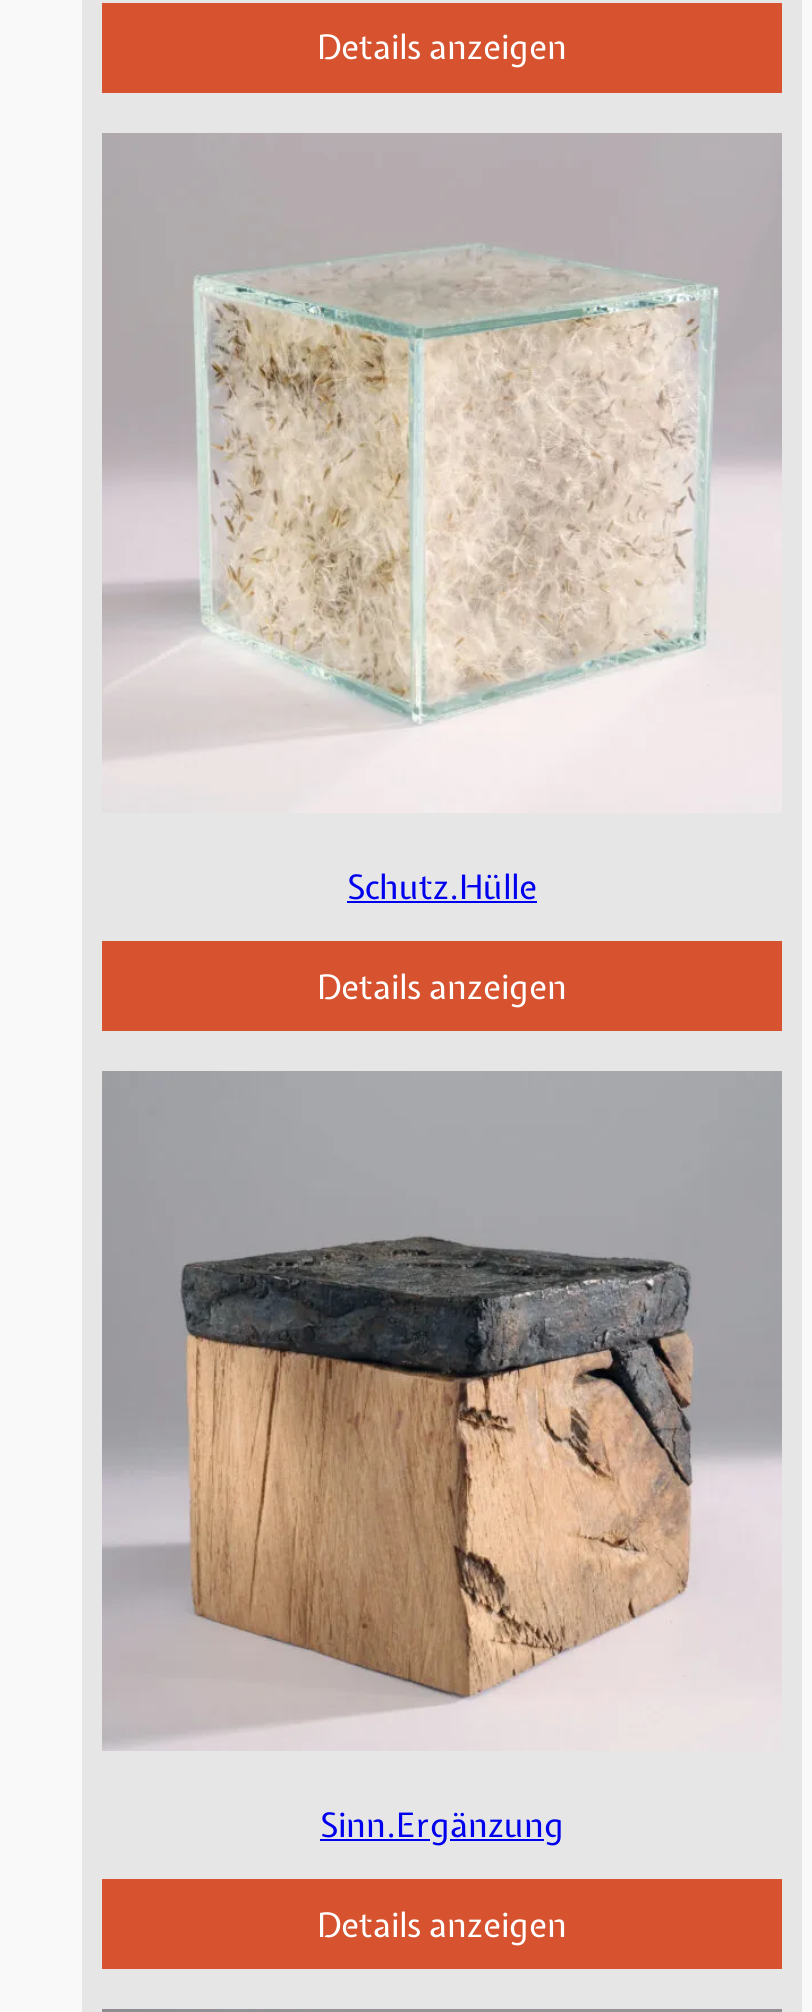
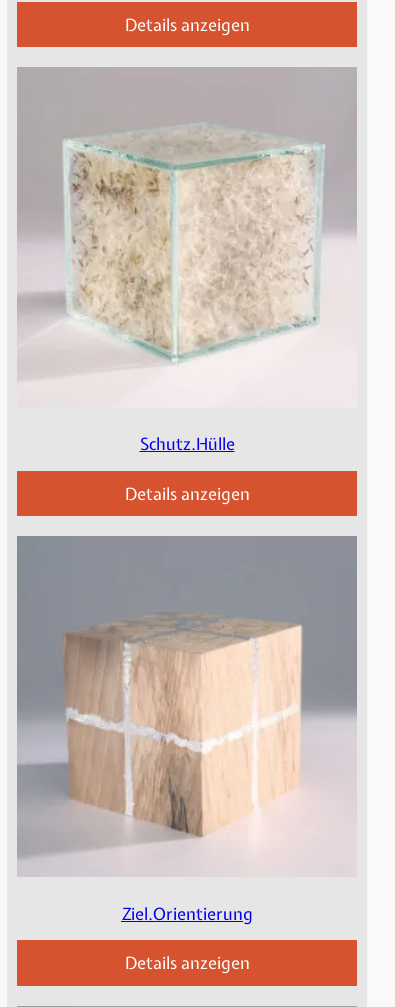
- [image]
+ [image]

- Sinn.Ergänzung
+ Ziel.Orientierung
